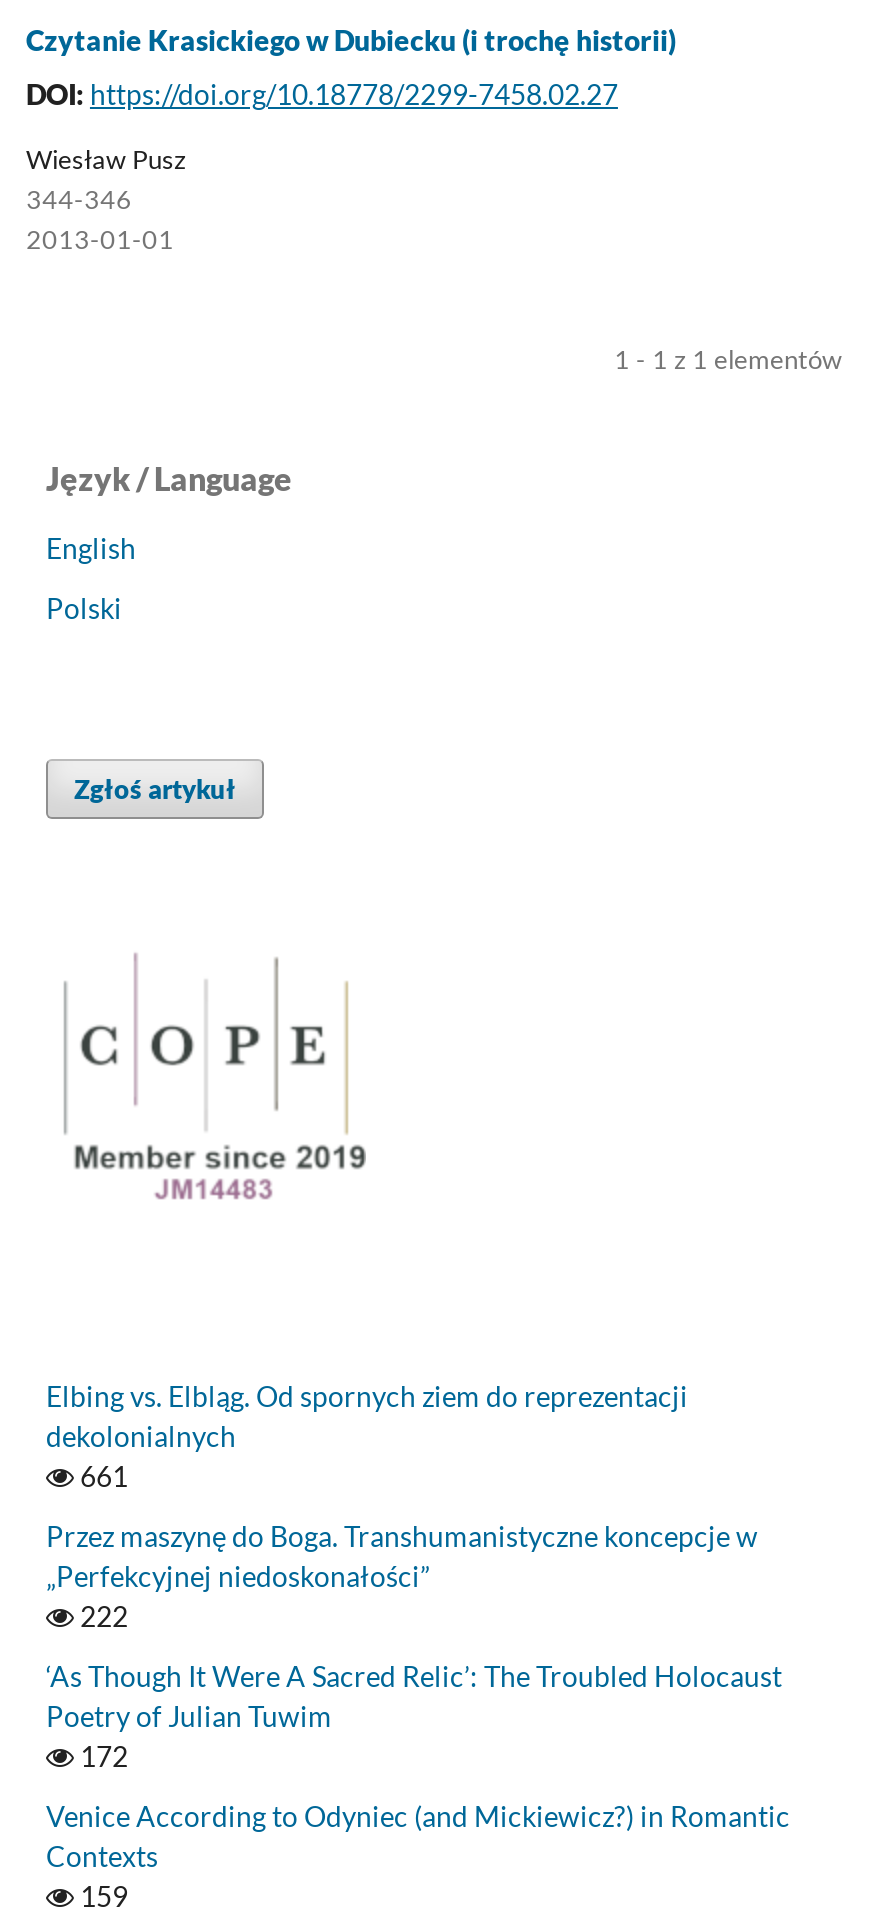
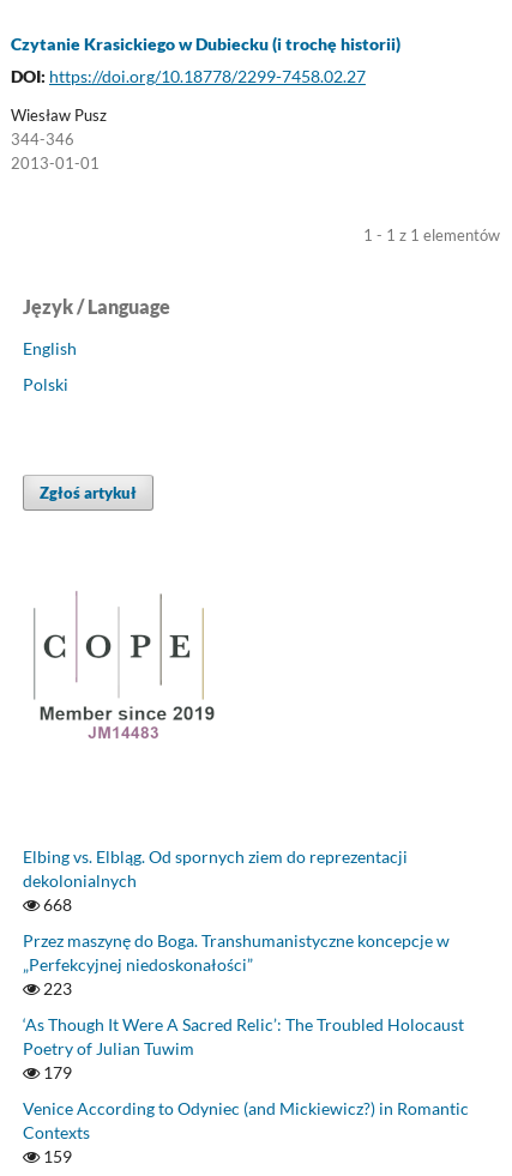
- 661
+ 668

- 222
+ 223

- 172
+ 179
